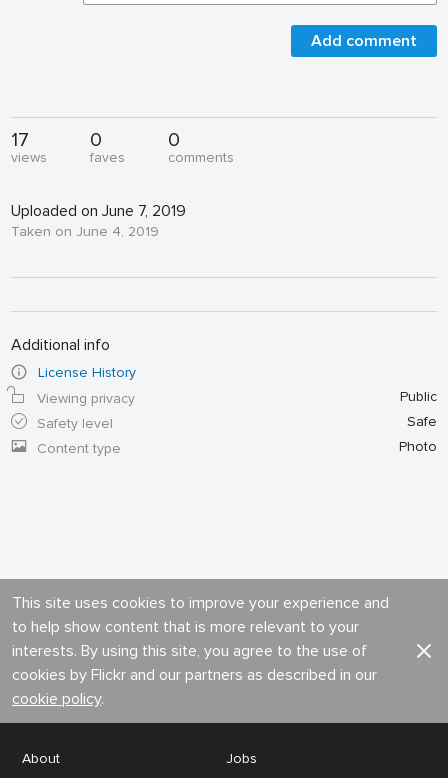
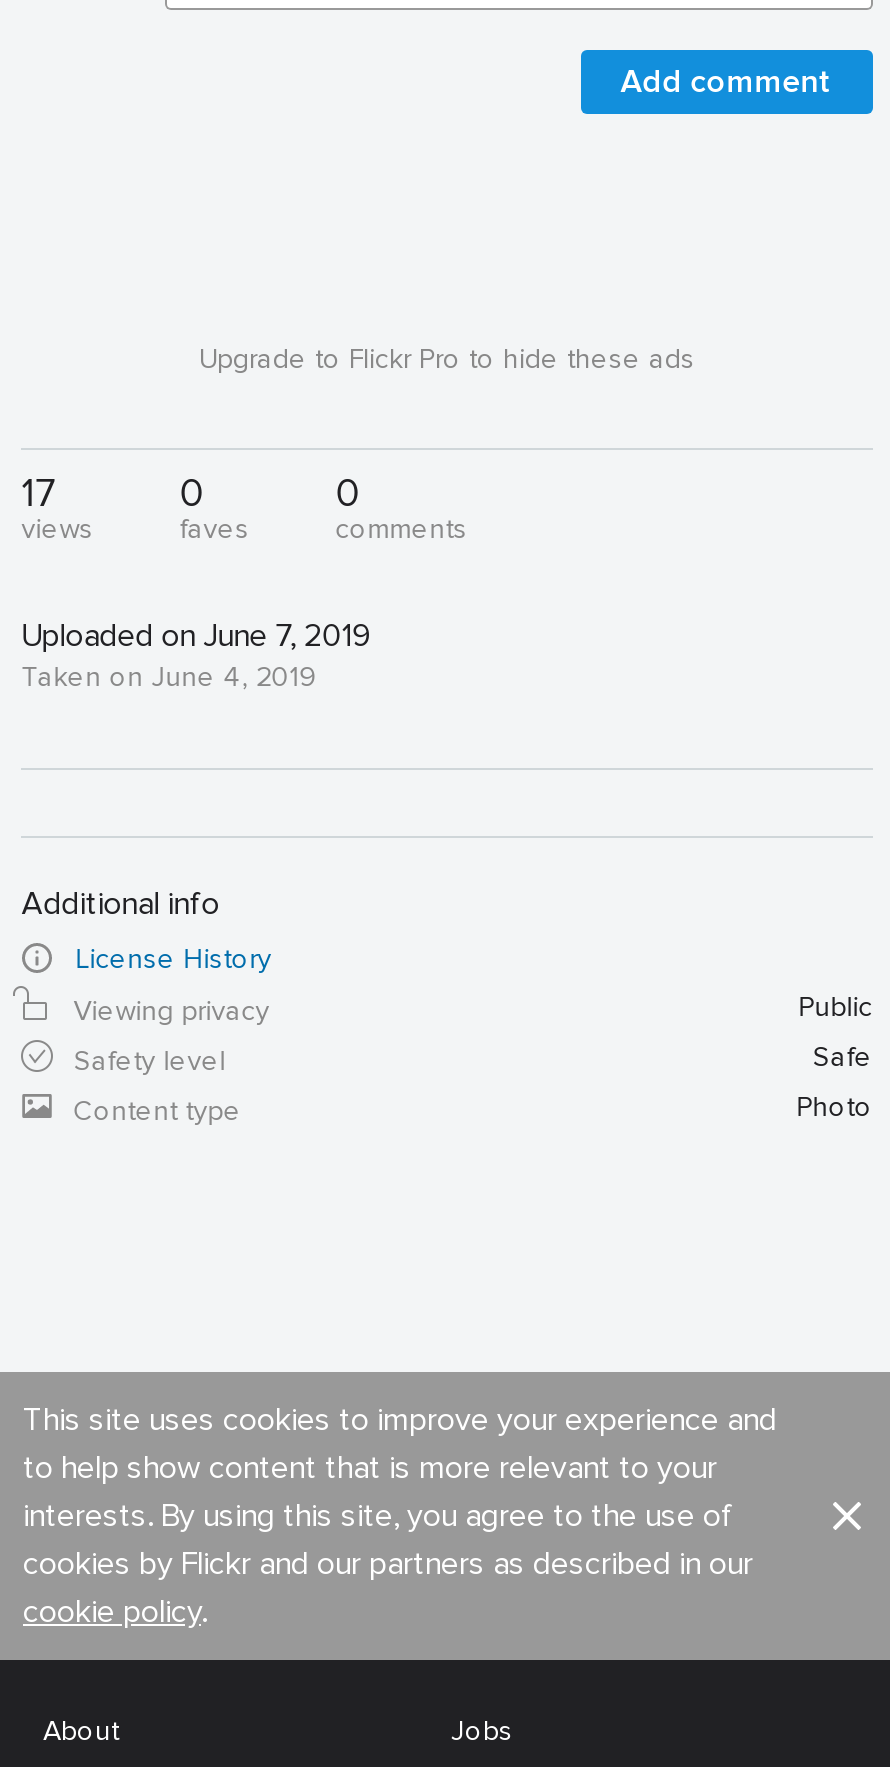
+ Upgrade to Flickr Pro to hide these ads
